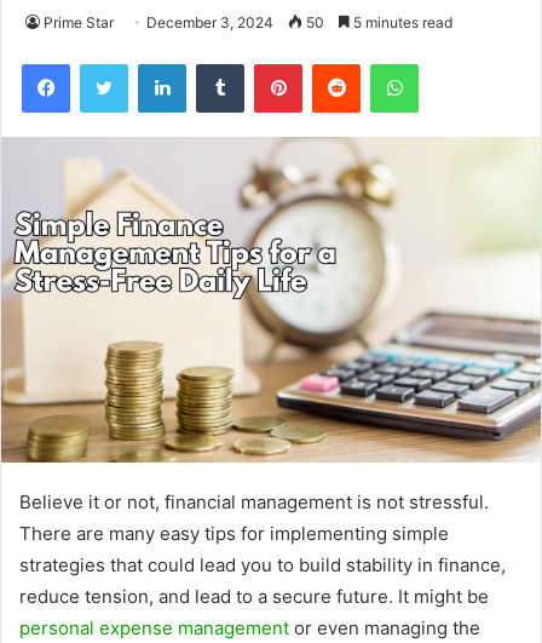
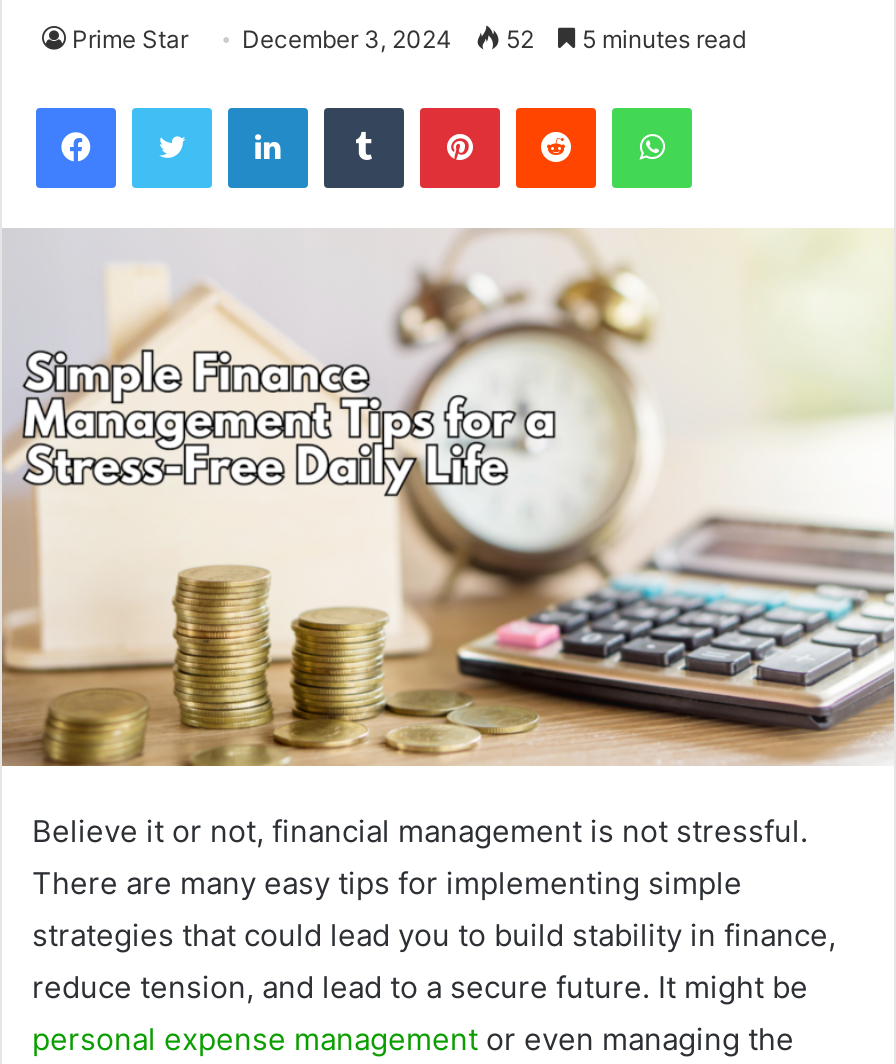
- Prime Star December 3, 2024 50 5 minutes read
+ Prime Star December 3, 2024 52 5 minutes read
